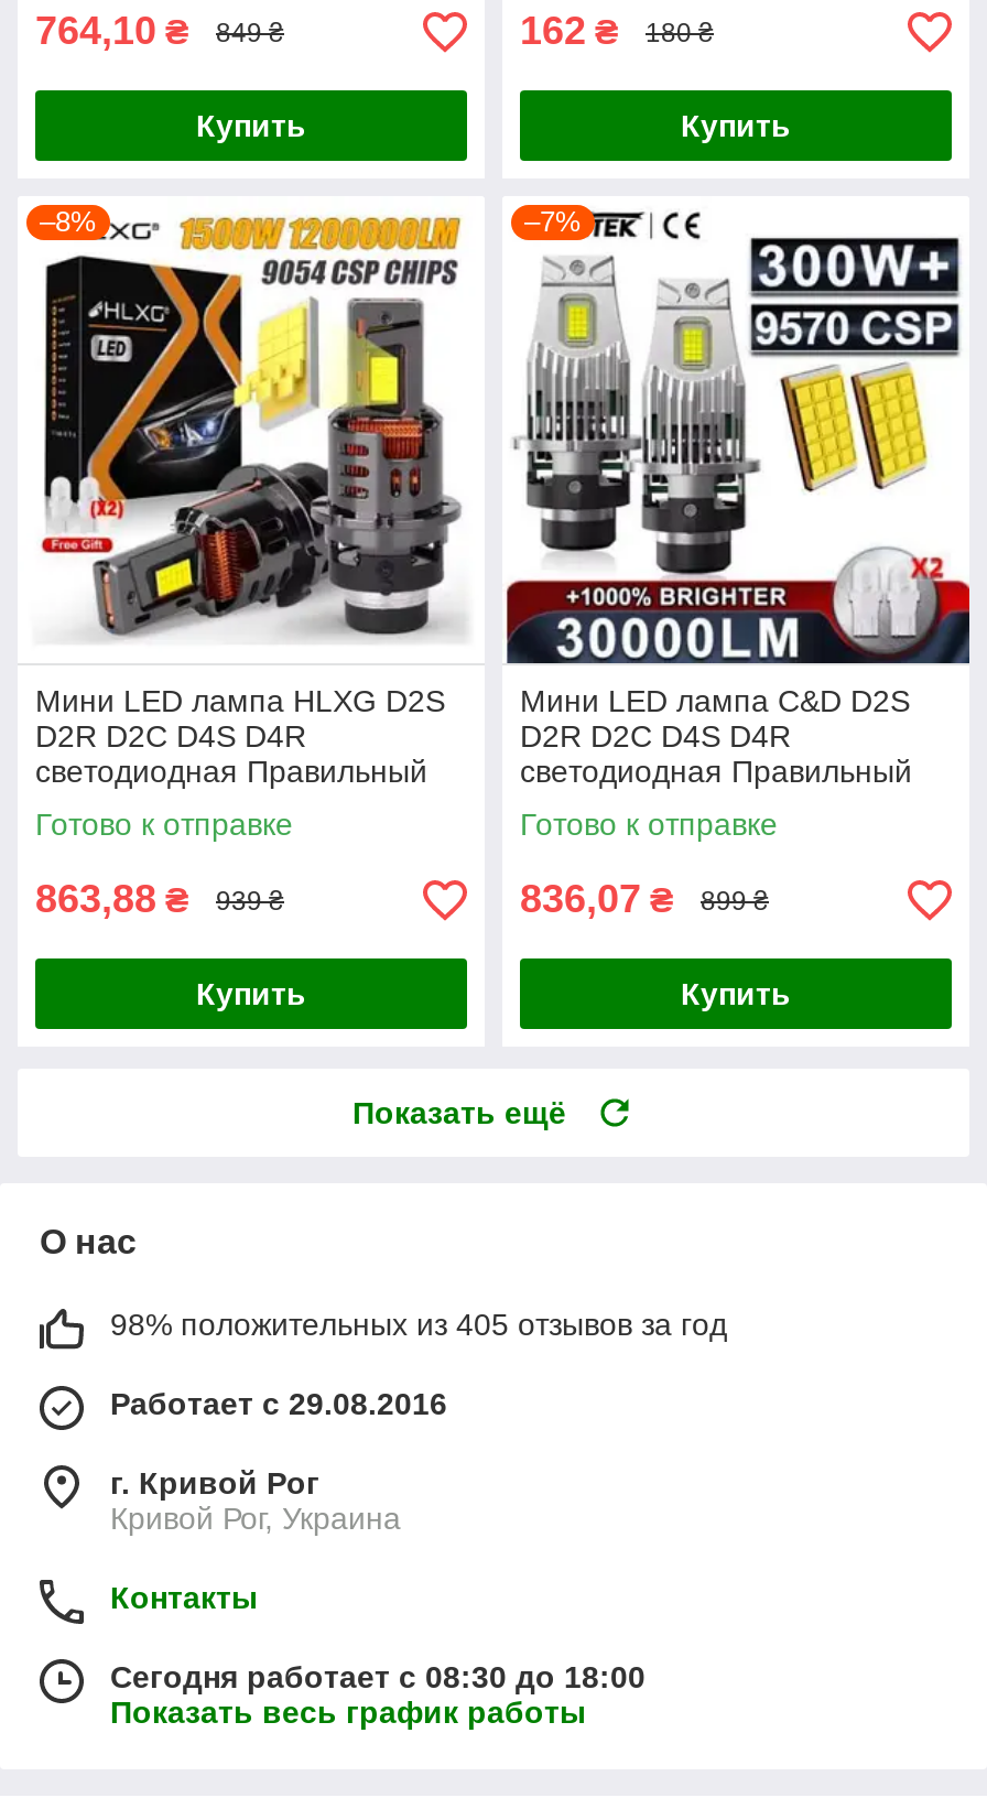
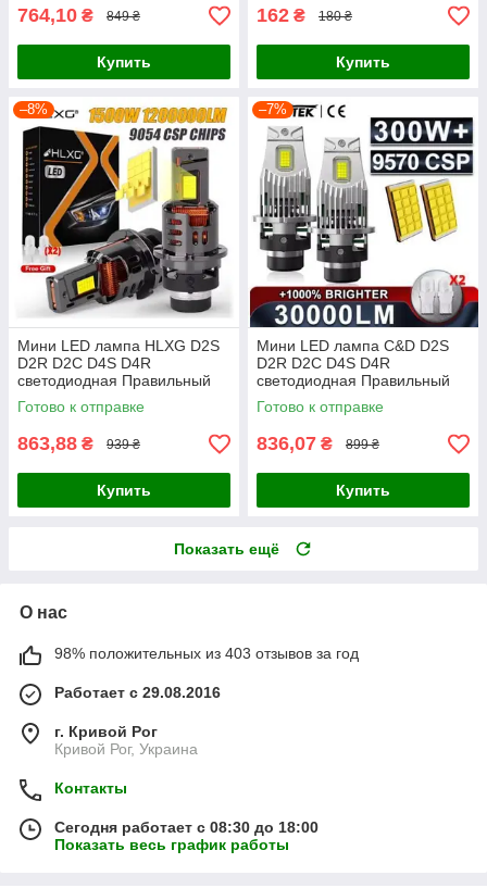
- 98% положительных из 405 отзывов за год
+ 98% положительных из 403 отзывов за год
